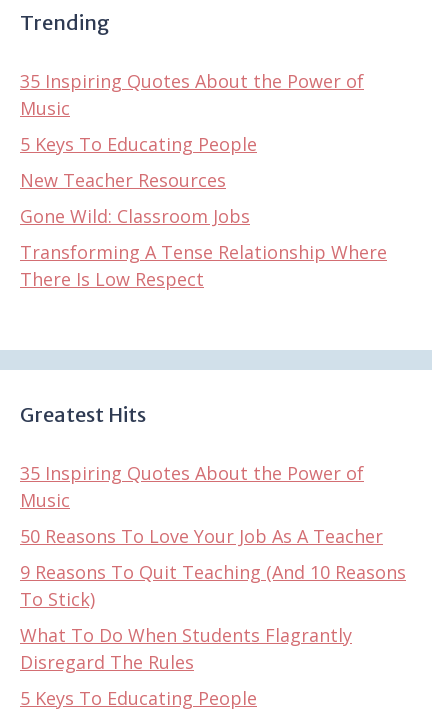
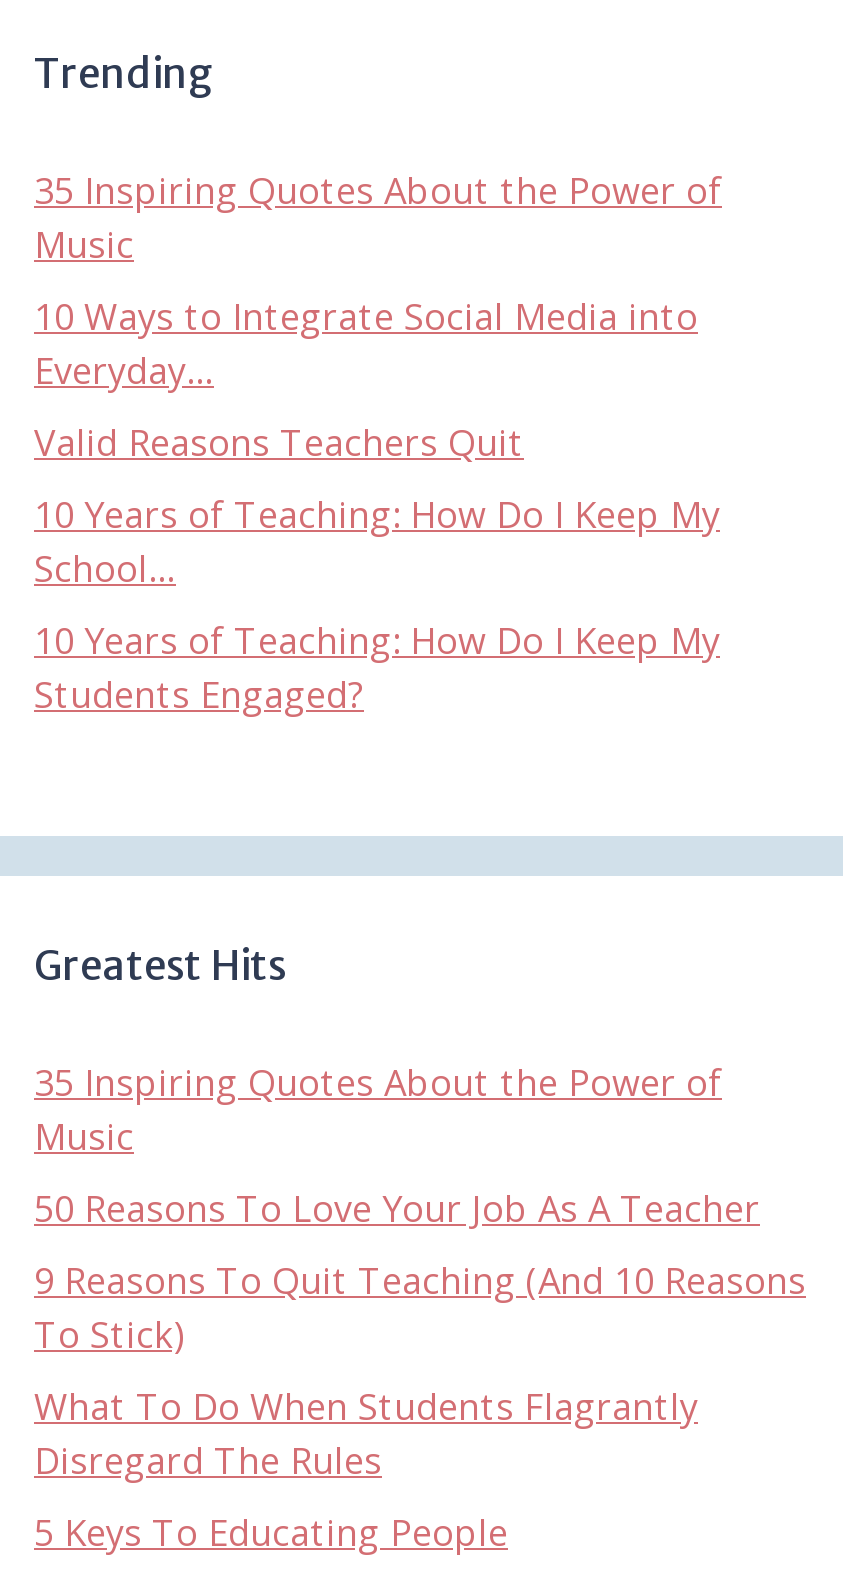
- 5 Keys To Educating People
+ 10 Ways to Integrate Social Media into
+ Everyday…

- New Teacher Resources
+ Valid Reasons Teachers Quit

- Gone Wild: Classroom Jobs
+ 10 Years of Teaching: How Do I Keep My
+ School…

- Transforming A Tense Relationship Where
- There Is Low Respect
+ 10 Years of Teaching: How Do I Keep My
+ Students Engaged?
